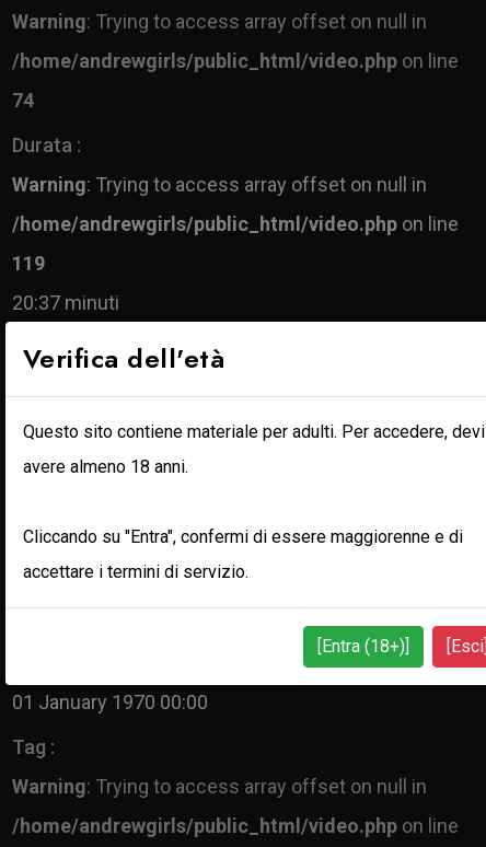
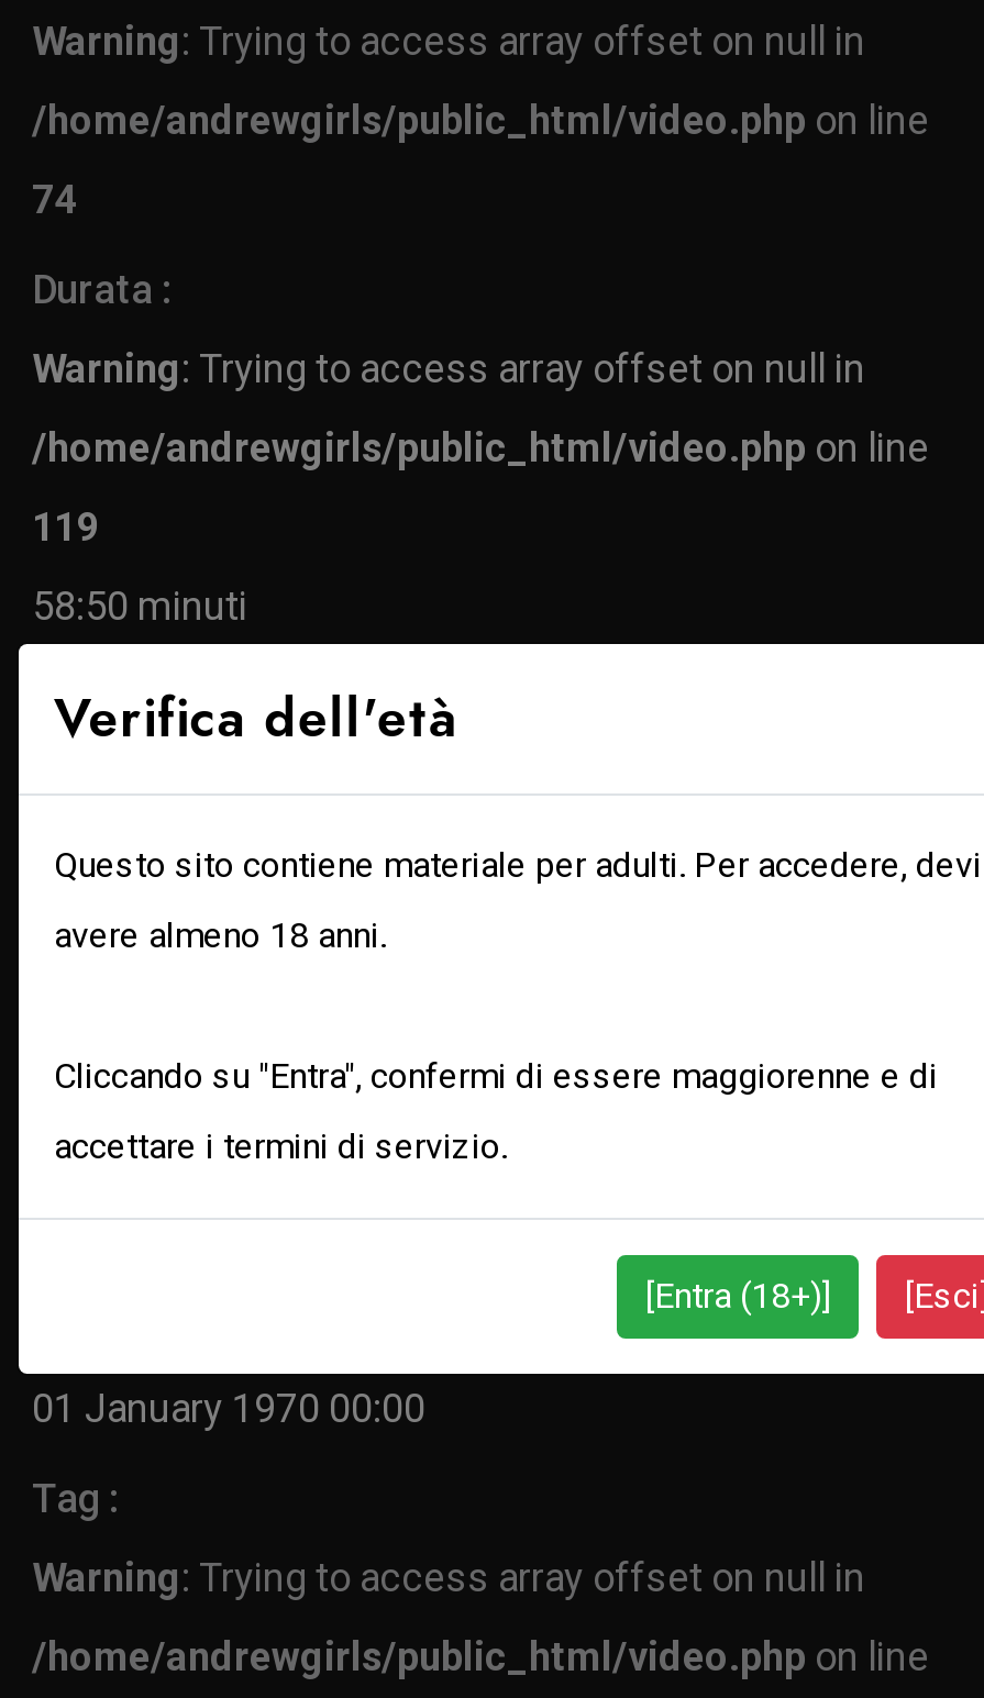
- 20:37 minuti
+ 58:50 minuti
